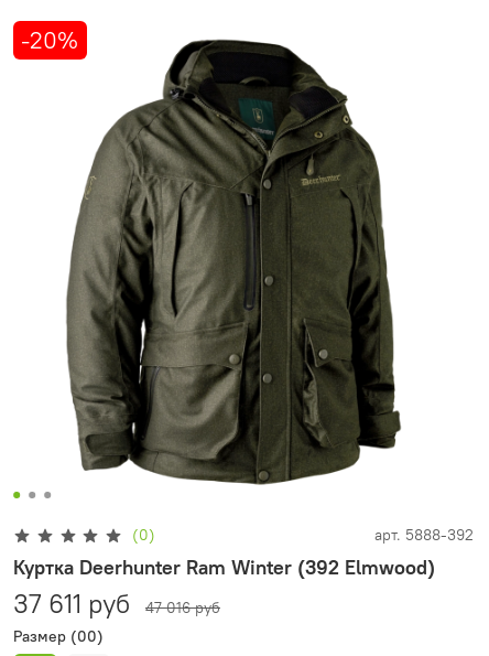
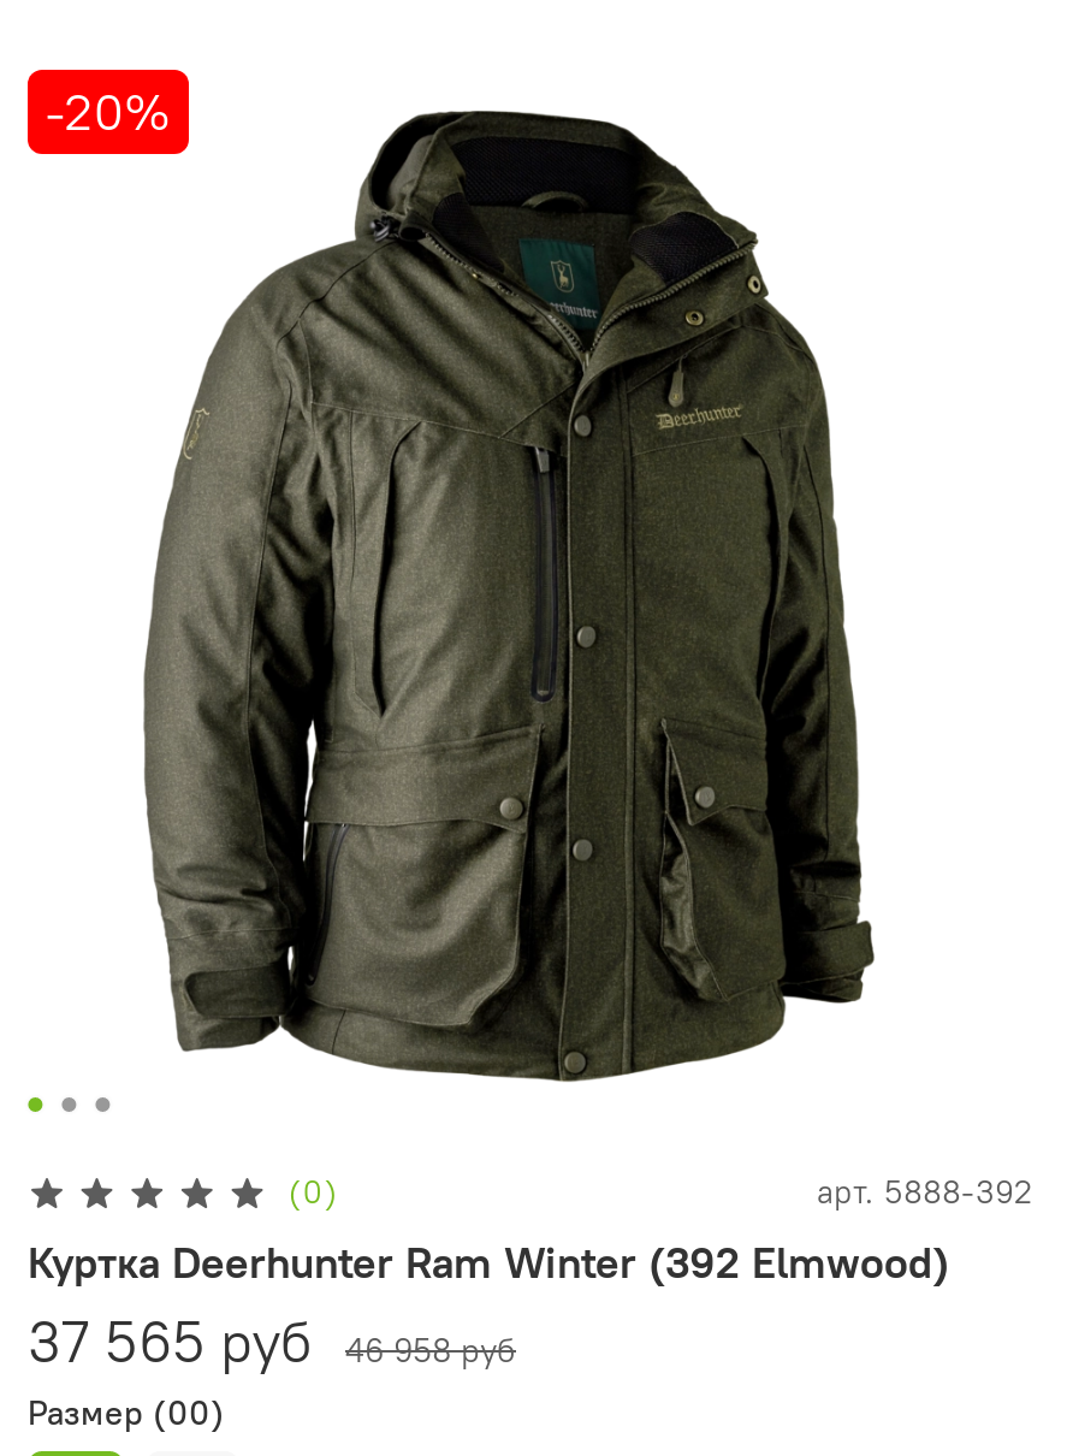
- 37 611 руб
+ 37 565 руб

- 47 016 руб
+ 46 958 руб
